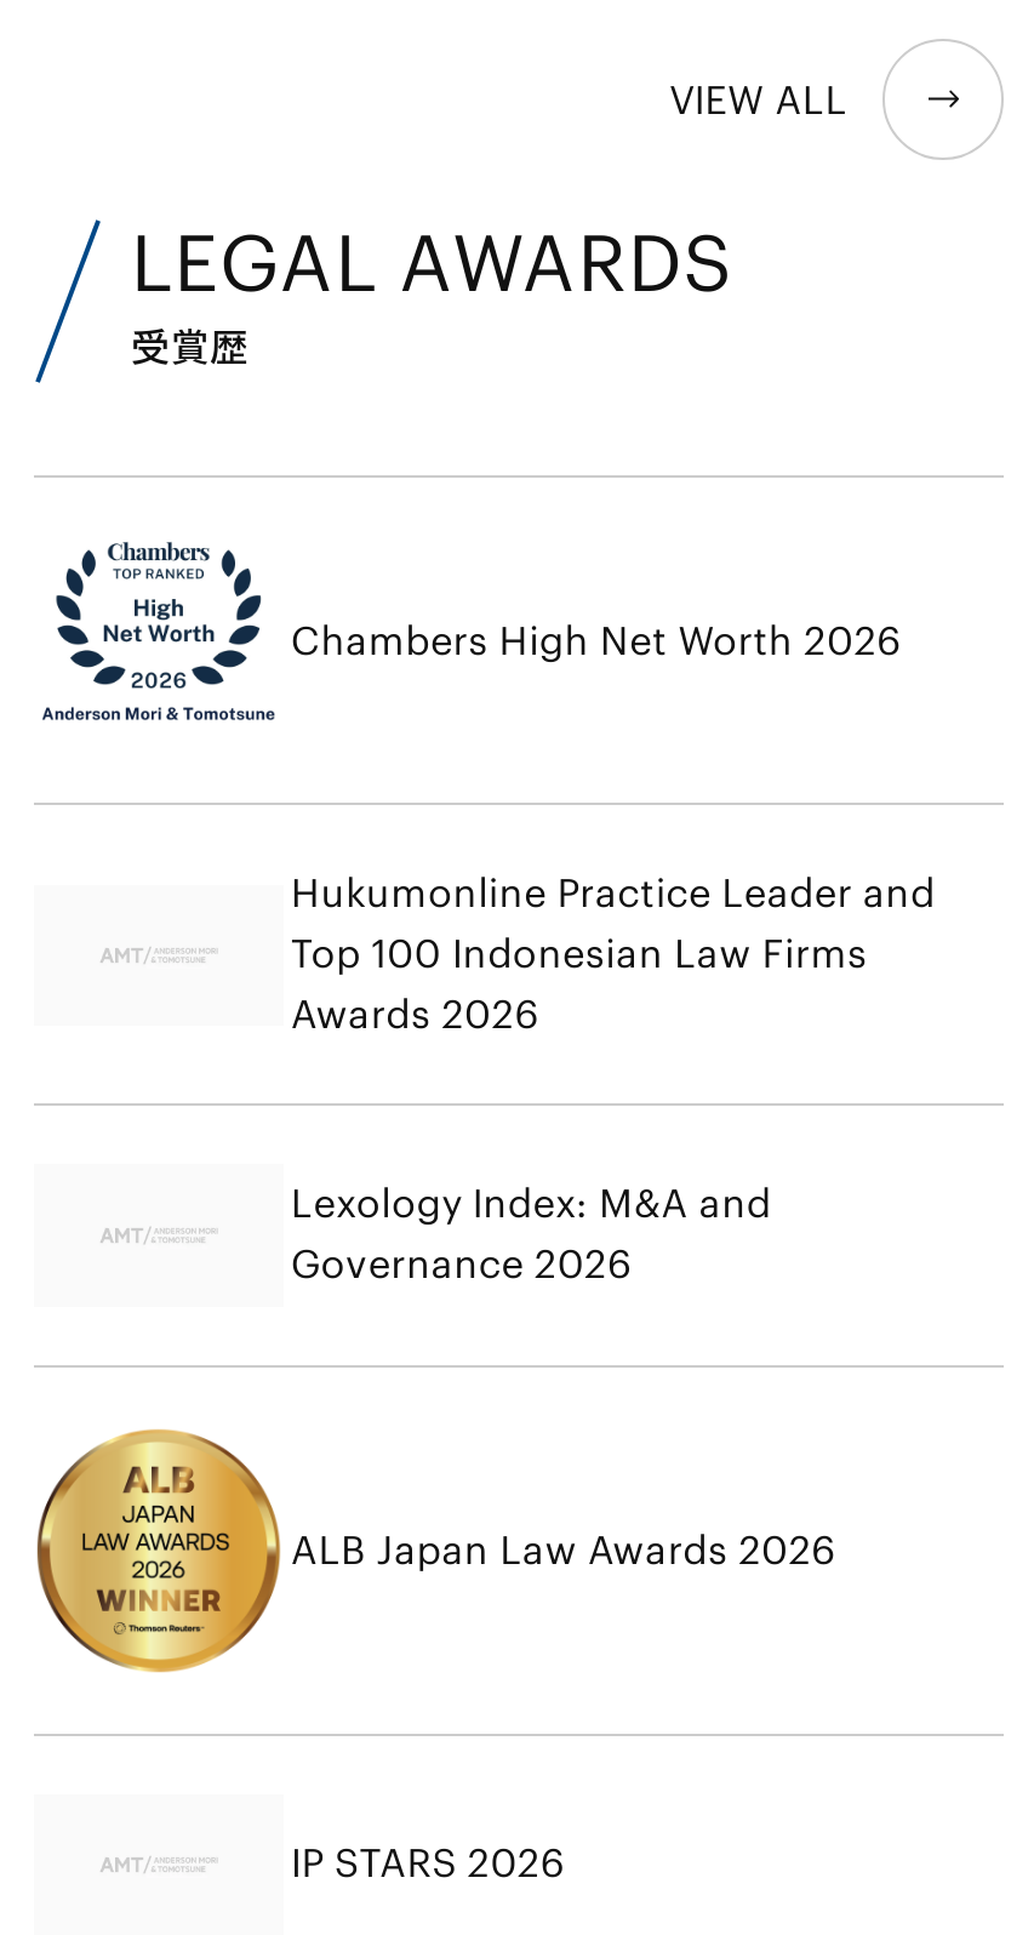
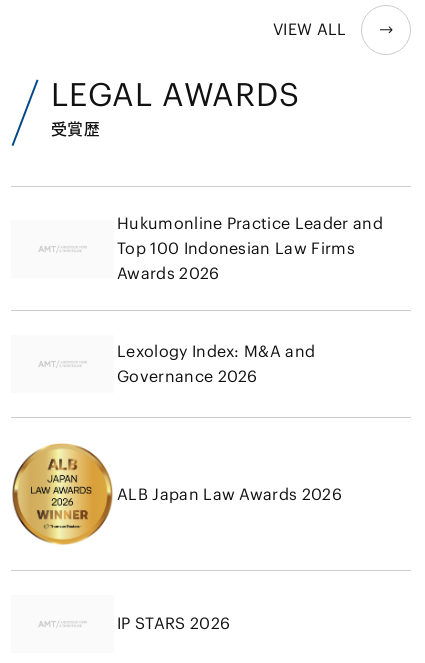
- [image]
- Chambers High Net Worth 2026
